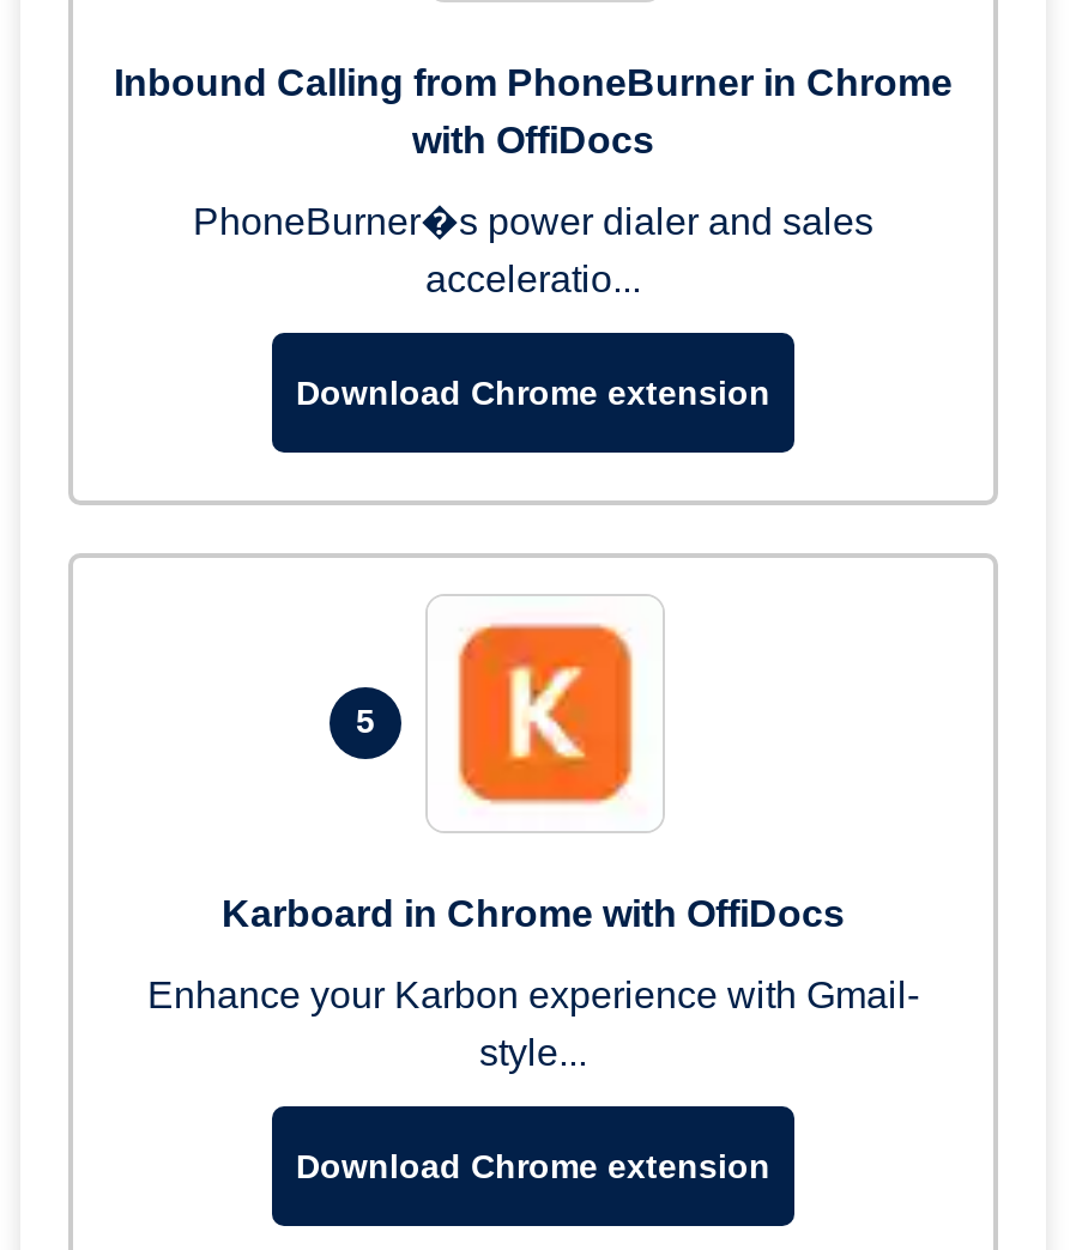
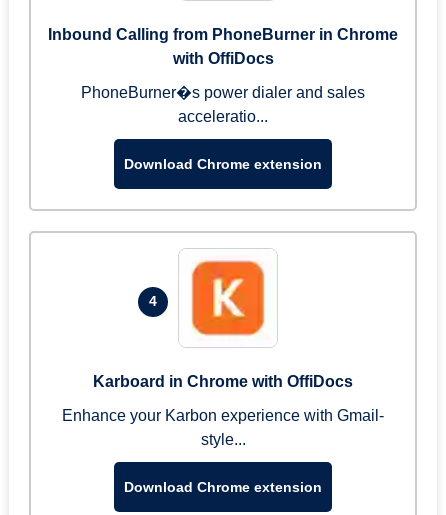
- 5
+ 4
